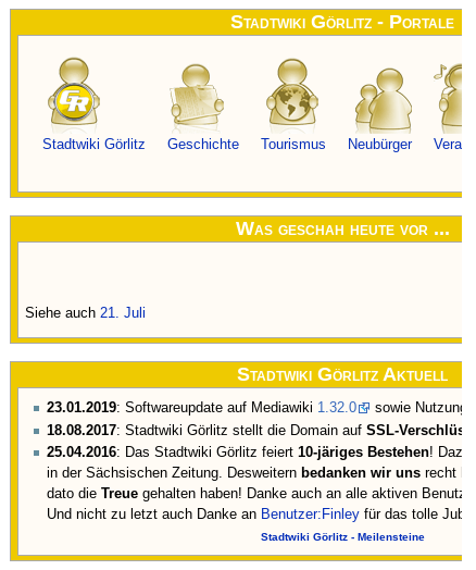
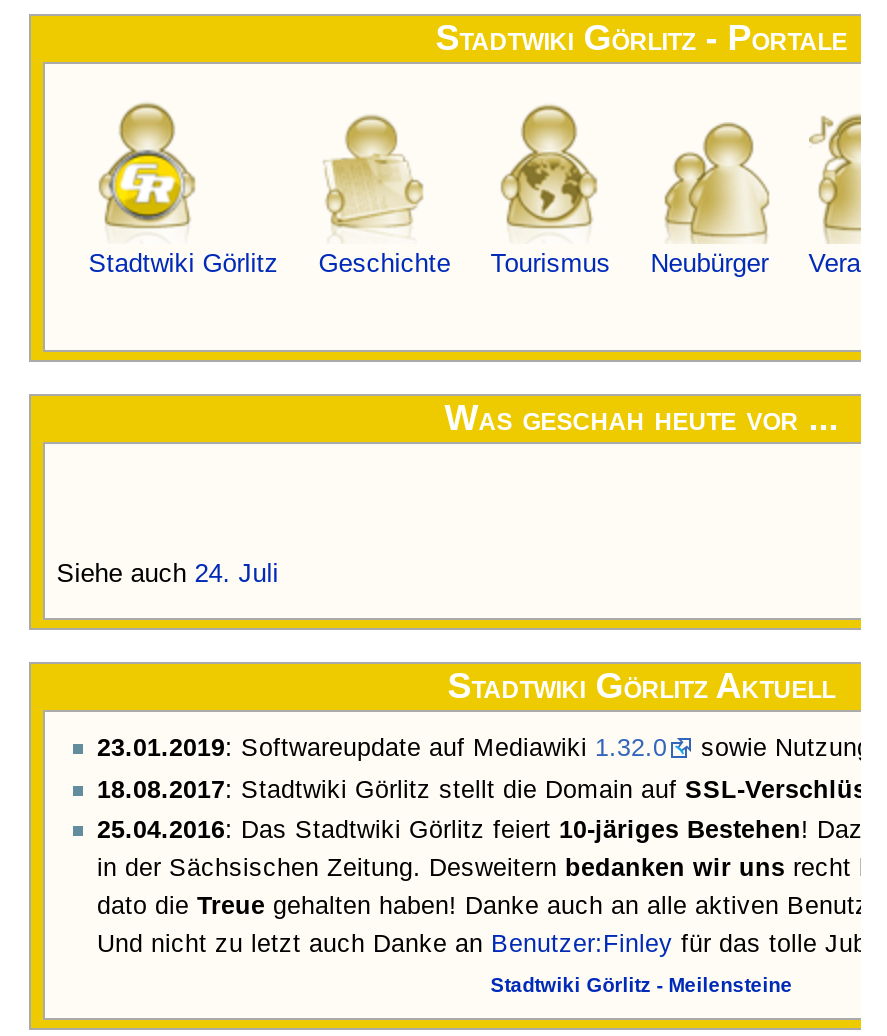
- Siehe auch 21. Juli
+ Siehe auch 24. Juli
